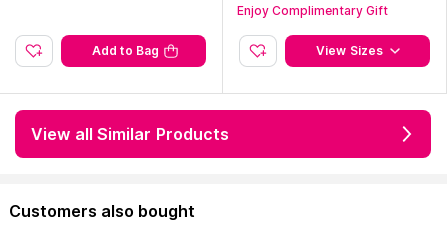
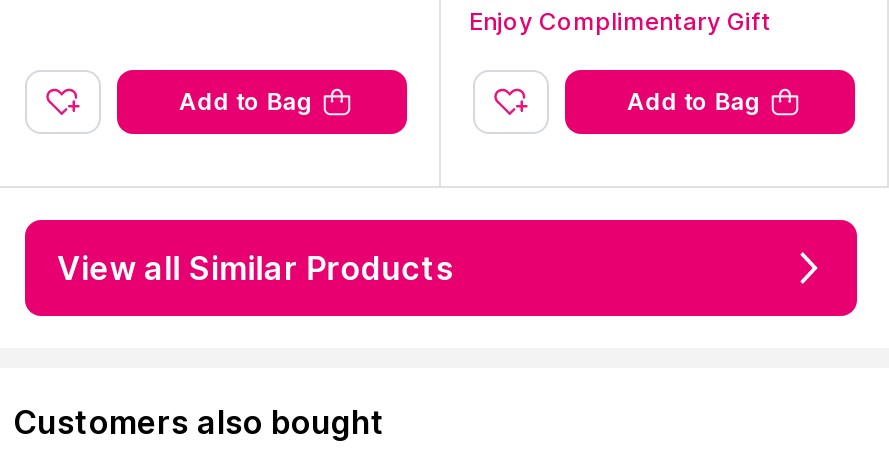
- View Sizes
+ Add to Bag
